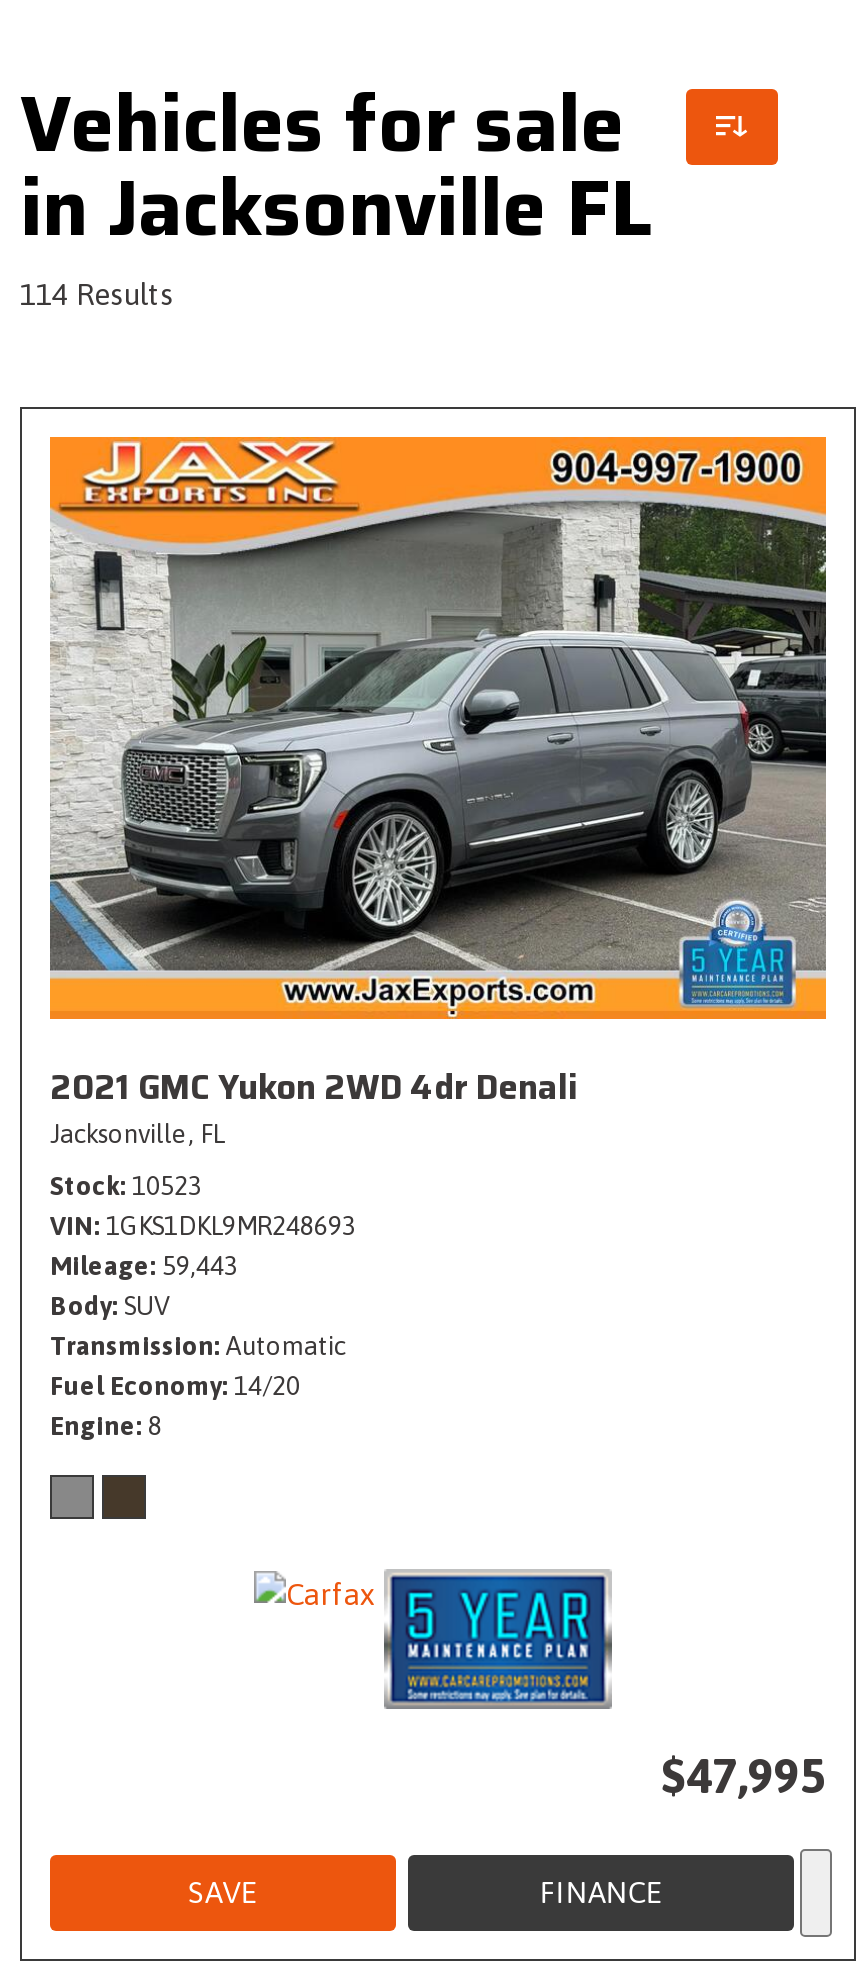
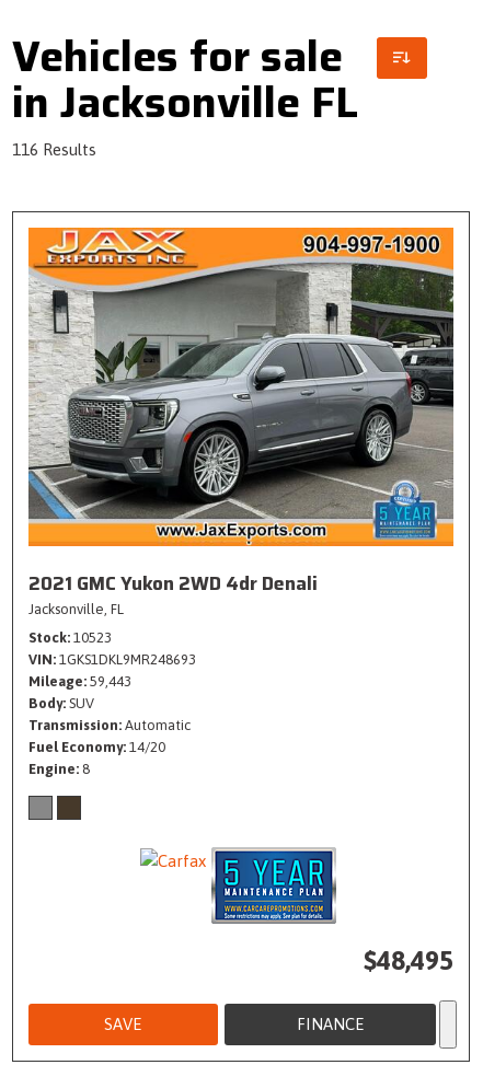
- 114 Results
+ 116 Results

- $47,995
+ $48,495
